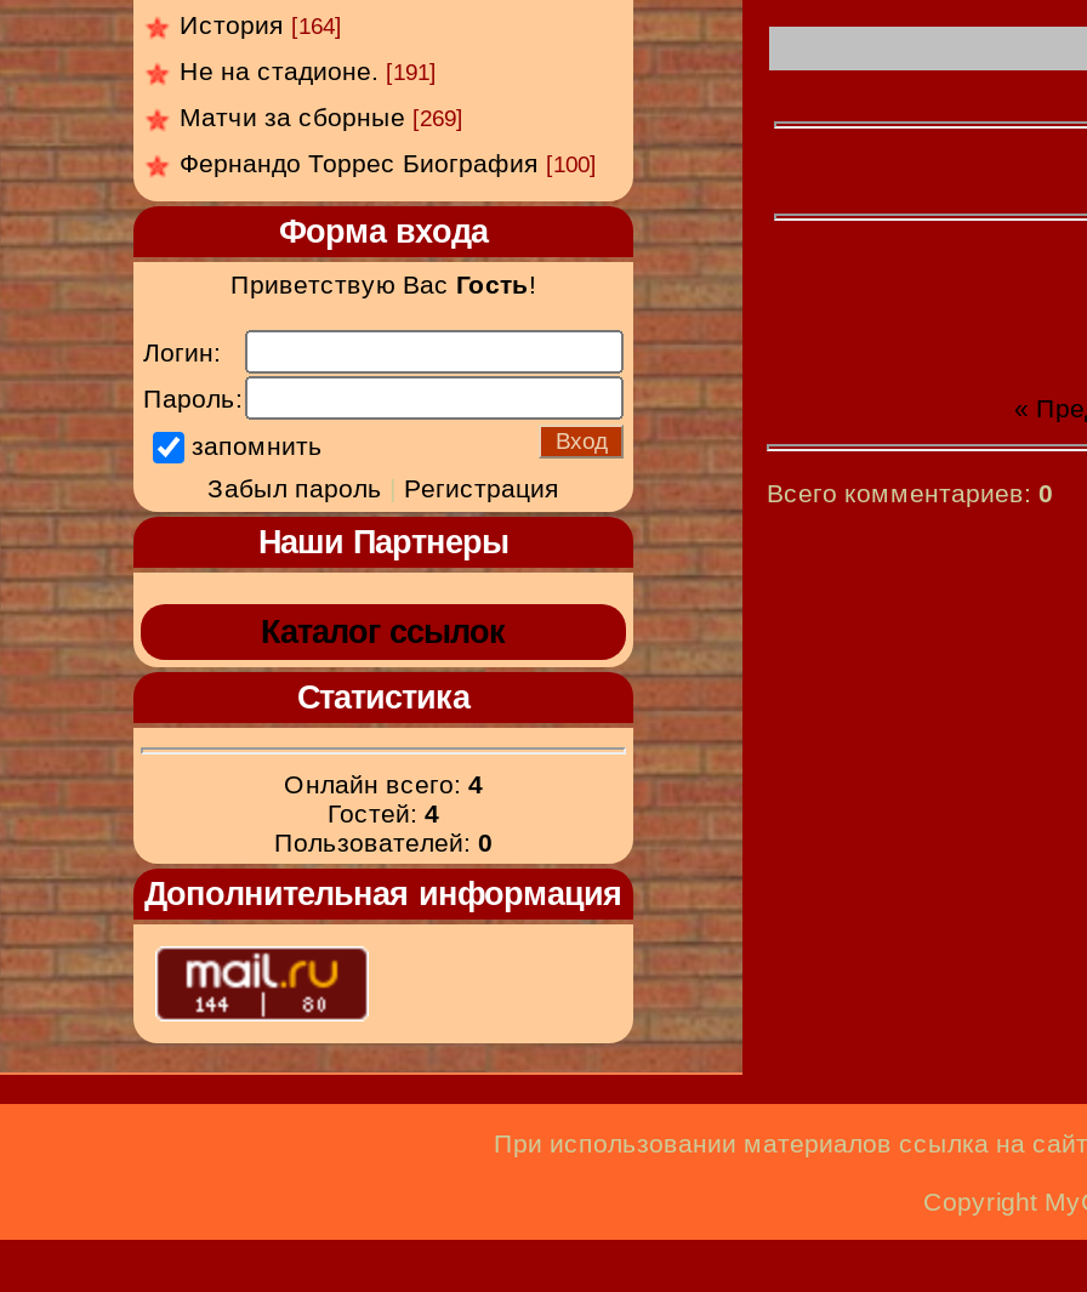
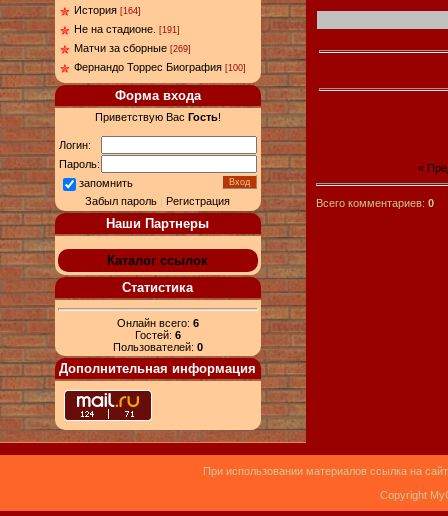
- Онлайн всего: 4
+ Онлайн всего: 6

- Гостей: 4
+ Гостей: 6
